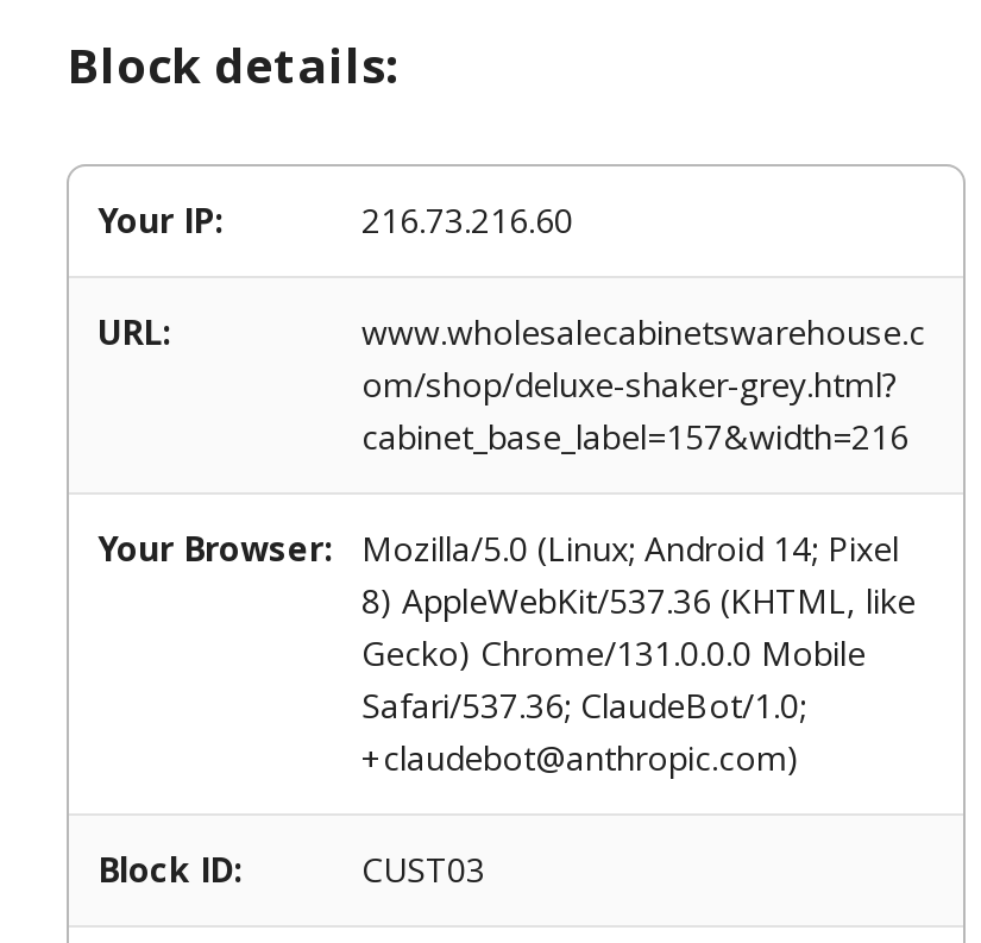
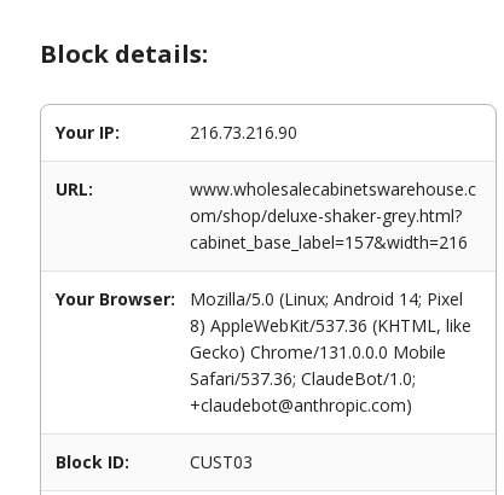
- 216.73.216.60
+ 216.73.216.90
